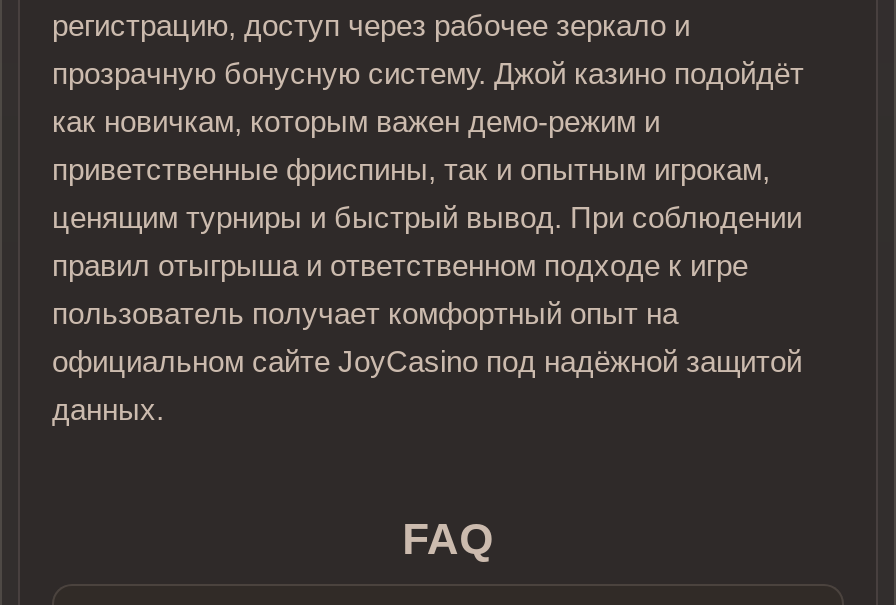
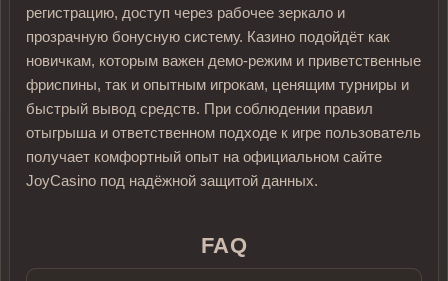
- прозрачную бонусную систему. Джой казино подойдёт
- как новичкам, которым важен демо-режим и
- приветственные фриспины, так и опытным игрокам,
- ценящим турниры и быстрый вывод. При соблюдении
- правил отыгрыша и ответственном подходе к игре
- пользователь получает комфортный опыт на
- официальном сайте JoyCasino под надёжной защитой
- данных.
+ прозрачную бонусную систему. Казино подойдёт как
+ новичкам, которым важен демо-режим и приветственные
+ фриспины, так и опытным игрокам, ценящим турниры и
+ быстрый вывод средств. При соблюдении правил
+ отыгрыша и ответственном подходе к игре пользователь
+ получает комфортный опыт на официальном сайте
+ JoyCasino под надёжной защитой данных.
